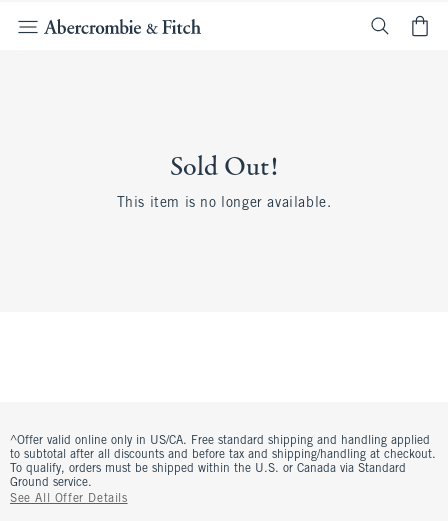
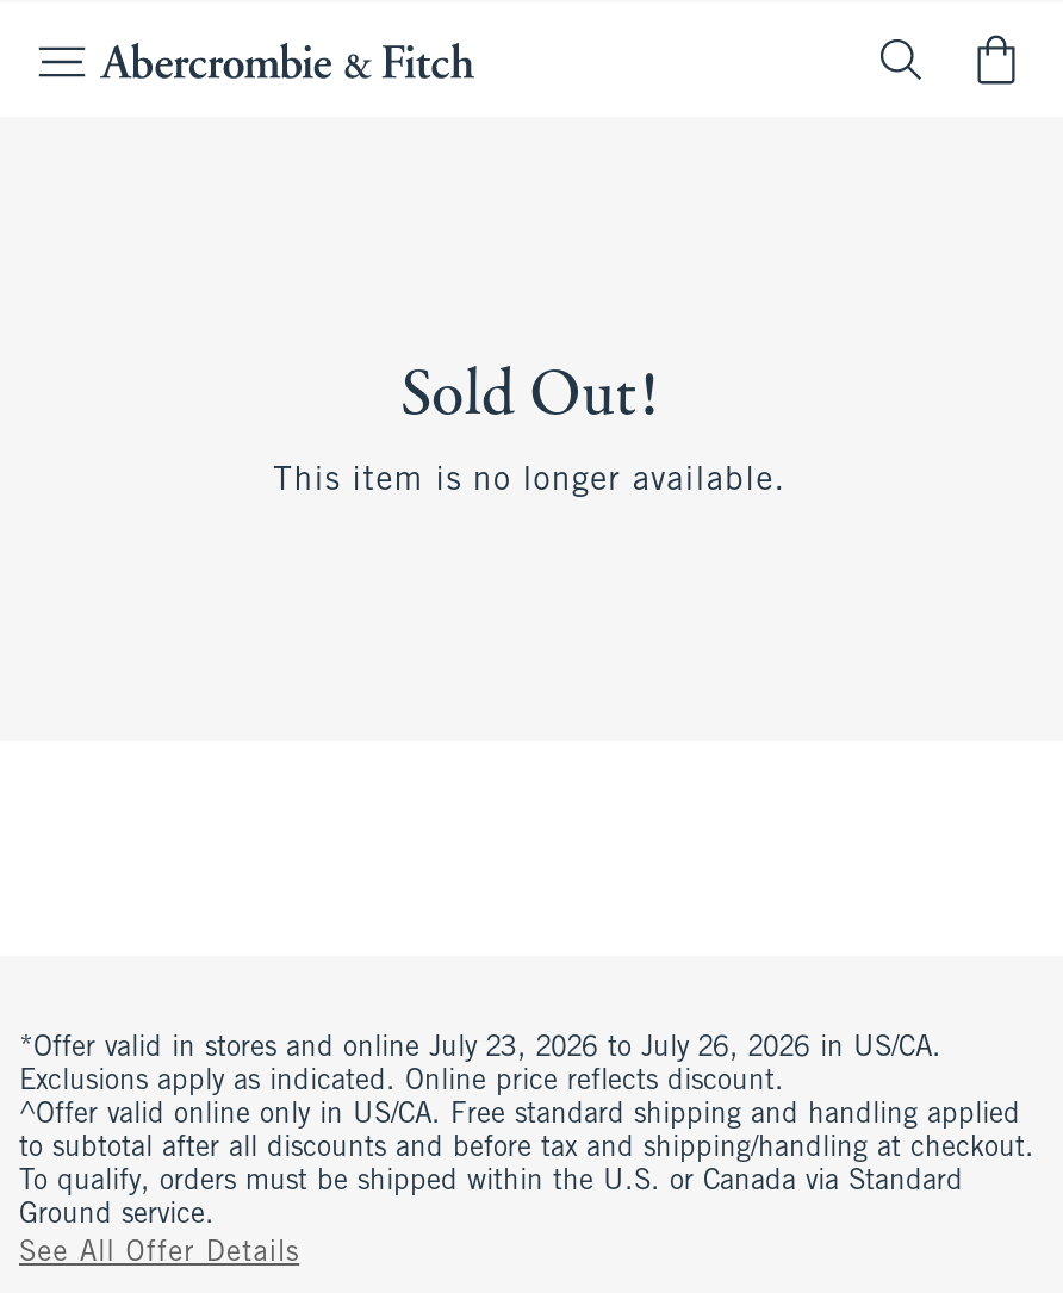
+ *Offer valid in stores and online July 23, 2026 to July 26, 2026 in US/CA.
+ Exclusions apply as indicated. Online price reflects discount.
